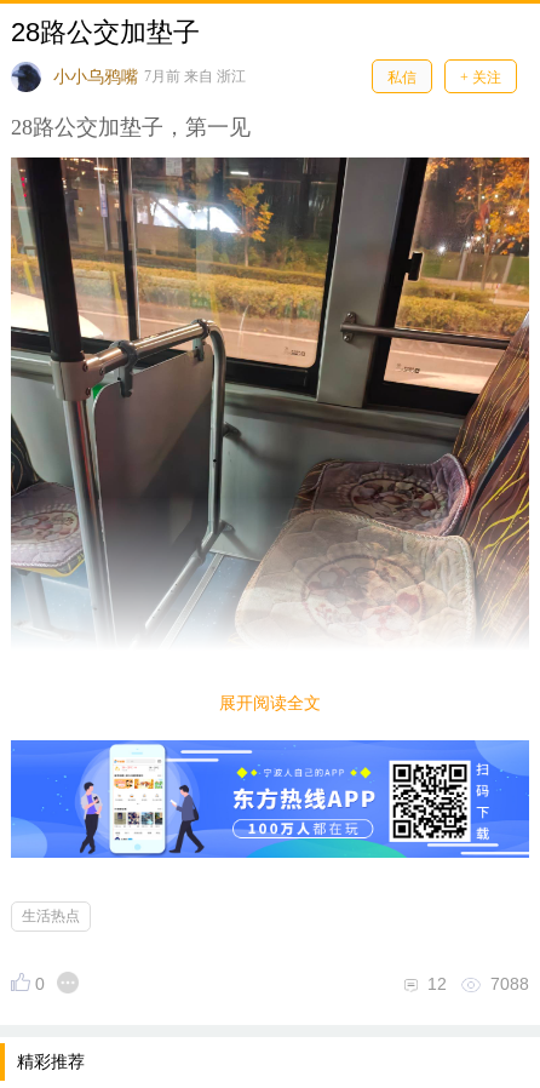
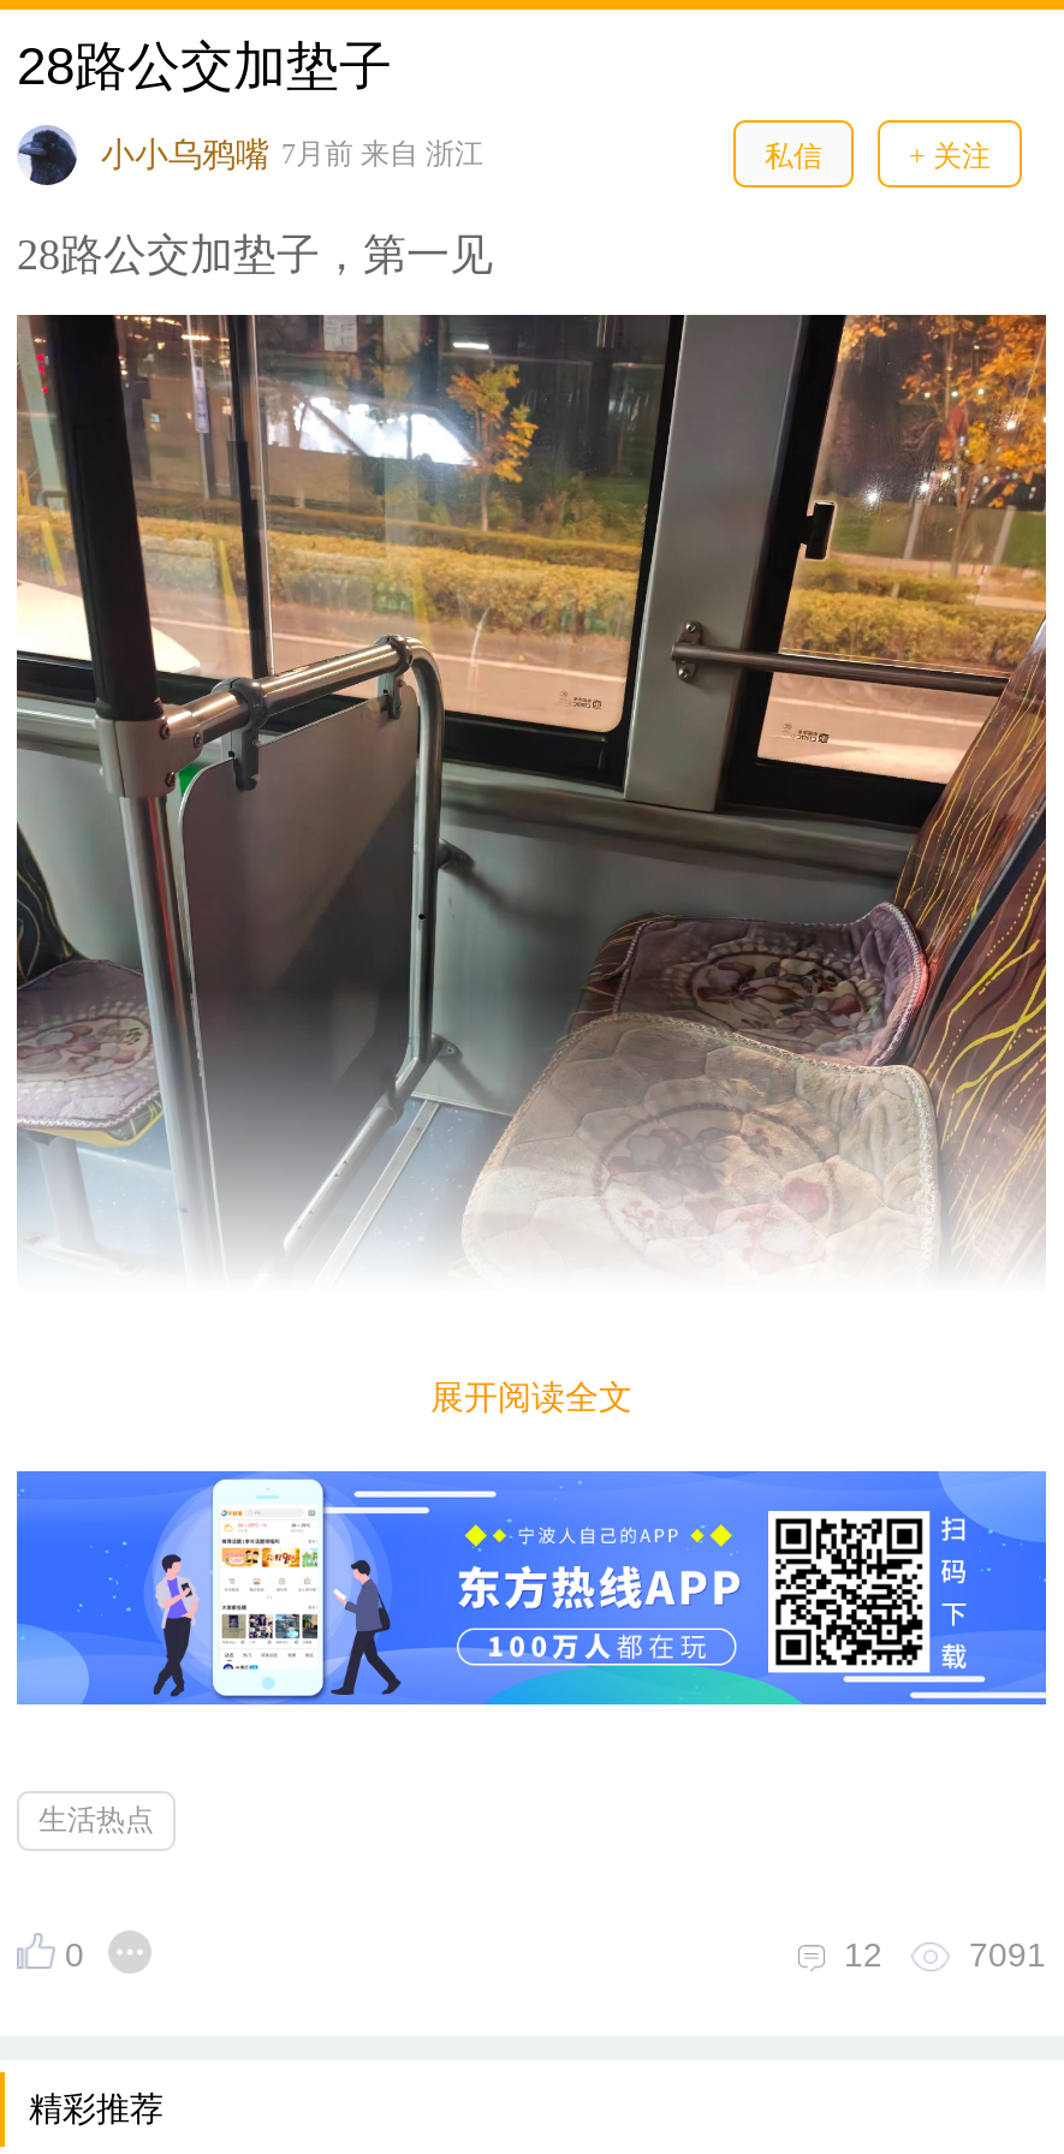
- 12 7088
+ 12 7091
